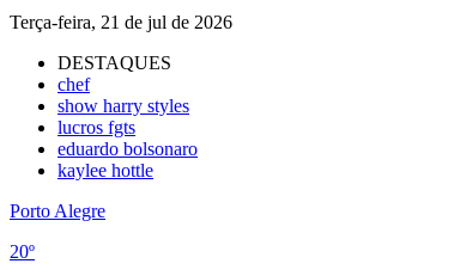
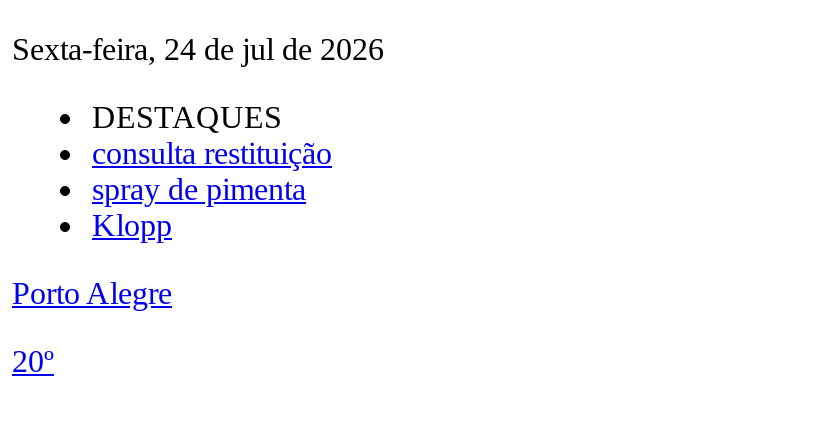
- Terça-feira, 21 de jul de 2026
+ Sexta-feira, 24 de jul de 2026

- chef
- show harry styles
- lucros fgts
- eduardo bolsonaro
- kaylee hottle
+ consulta restituição
+ spray de pimenta
+ Klopp
